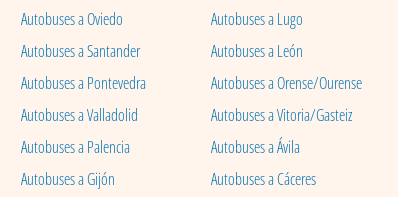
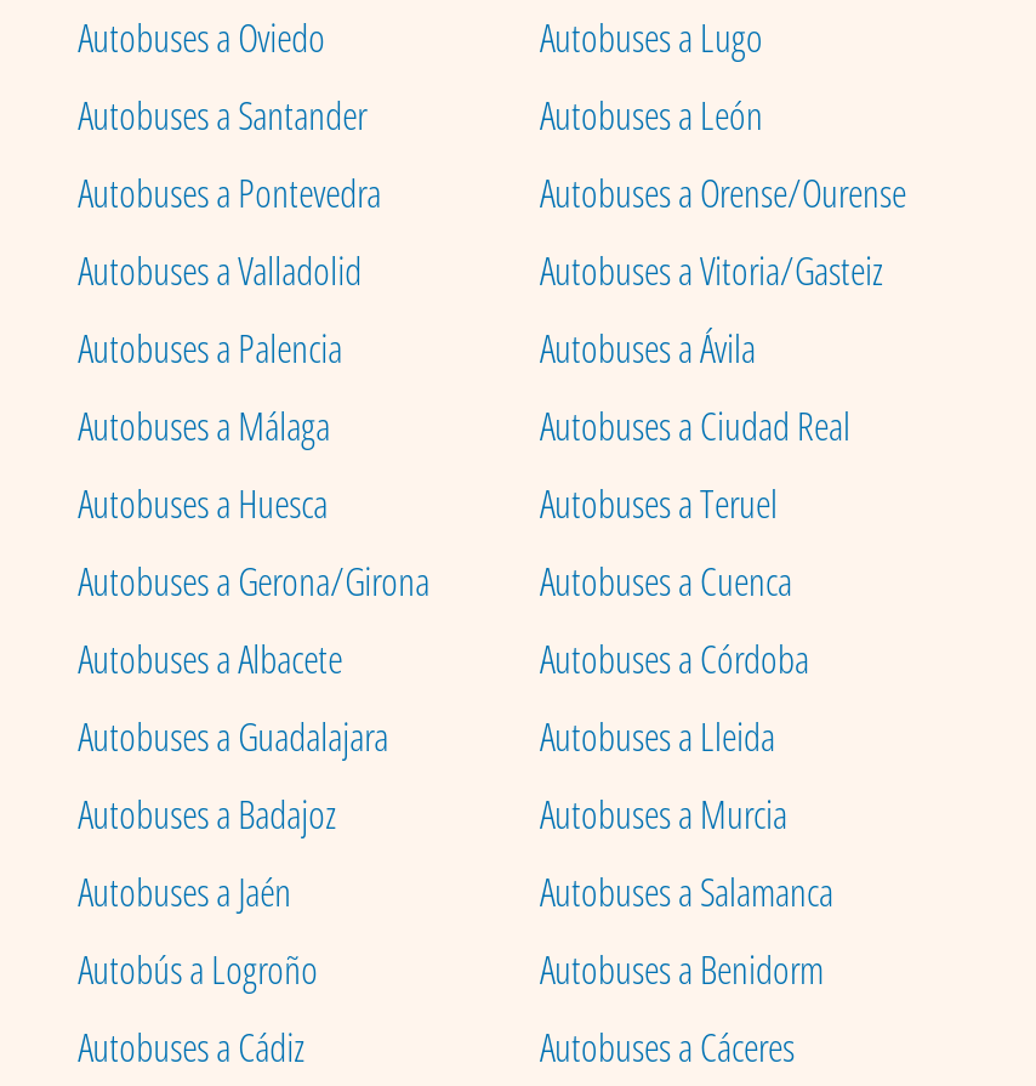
- Autobuses a Gijón
+ Autobuses a Málaga
+ Autobuses a Ciudad Real
+ Autobuses a Huesca
+ Autobuses a Teruel
+ Autobuses a Gerona/Girona
+ Autobuses a Cuenca
+ Autobuses a Albacete
+ Autobuses a Córdoba
+ Autobuses a Guadalajara
+ Autobuses a Lleida
+ Autobuses a Badajoz
+ Autobuses a Murcia
+ Autobuses a Jaén
+ Autobuses a Salamanca
+ Autobús a Logroño
+ Autobuses a Benidorm
+ Autobuses a Cádiz
